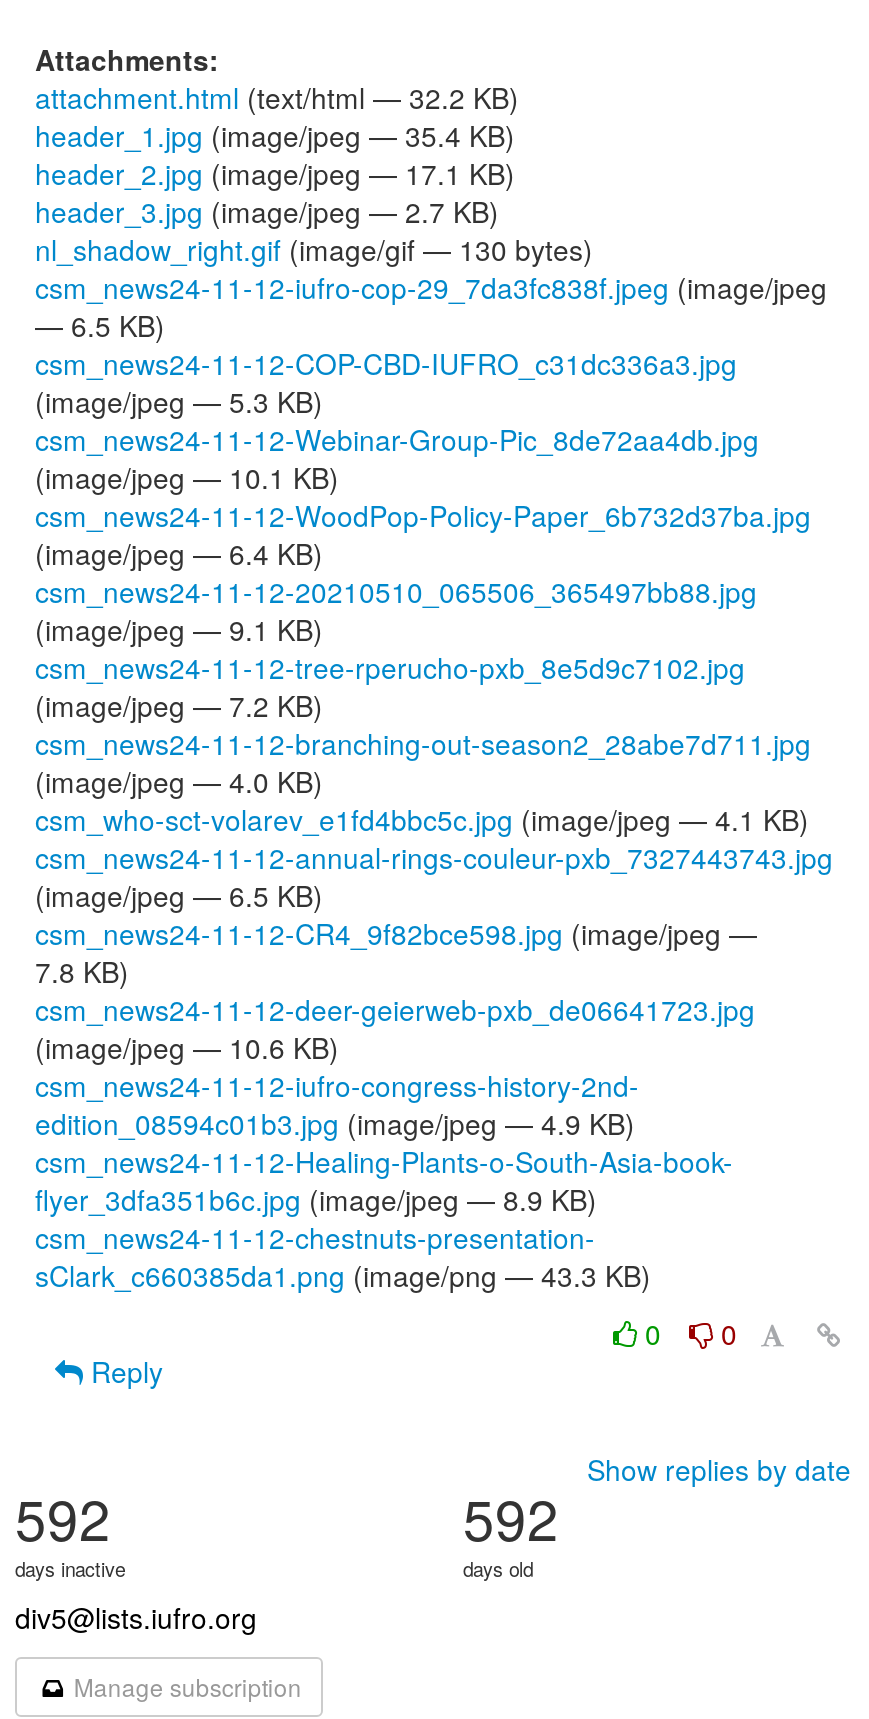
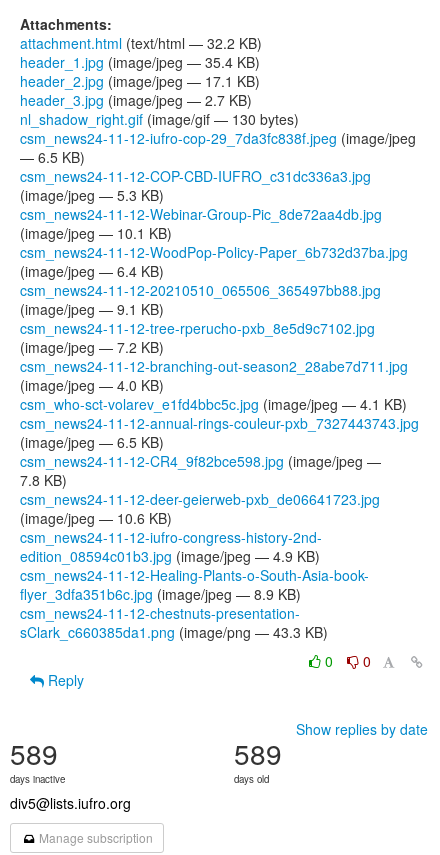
- 592
+ 589

- 592
+ 589
